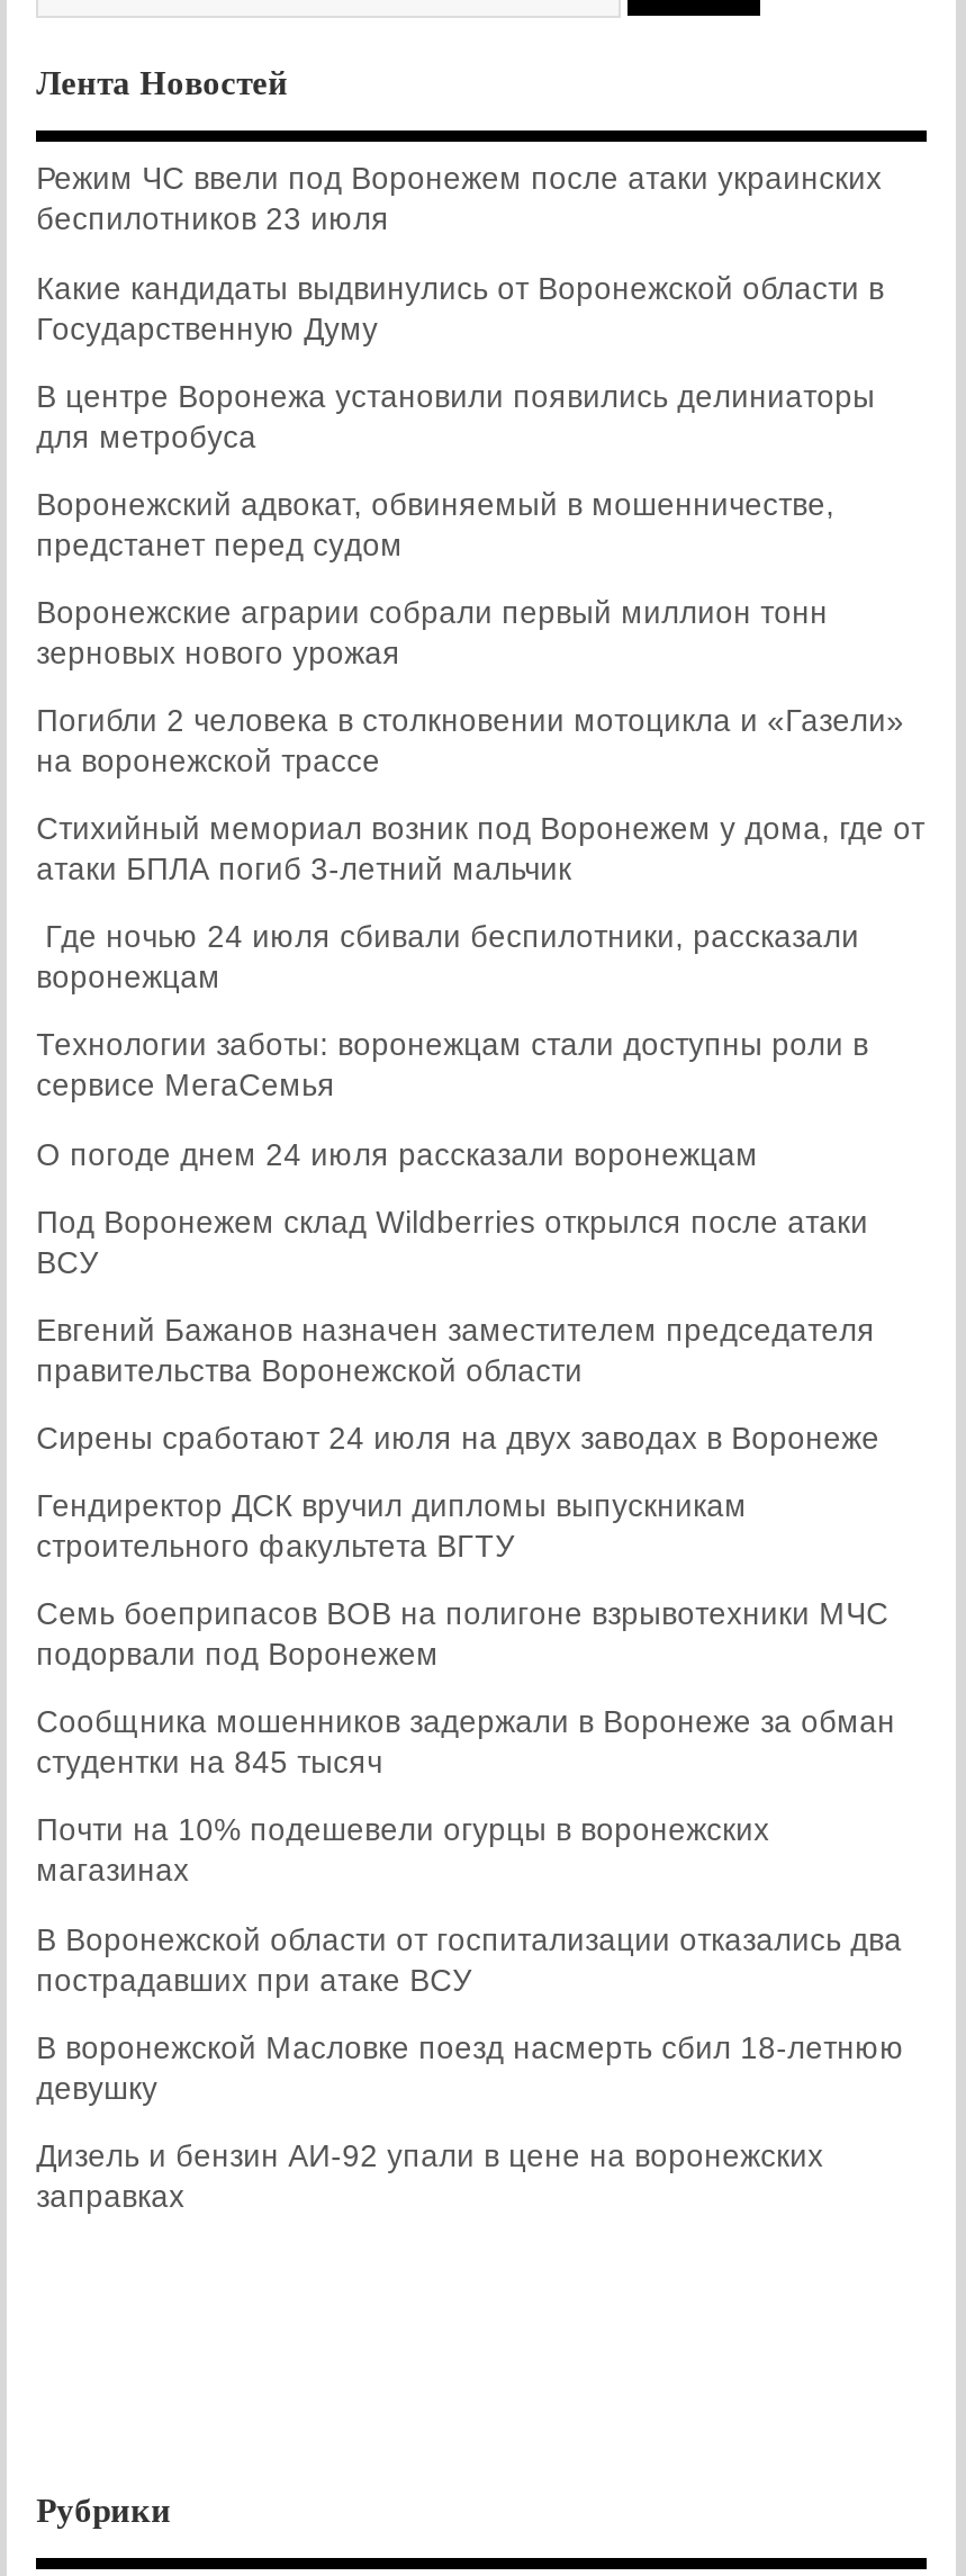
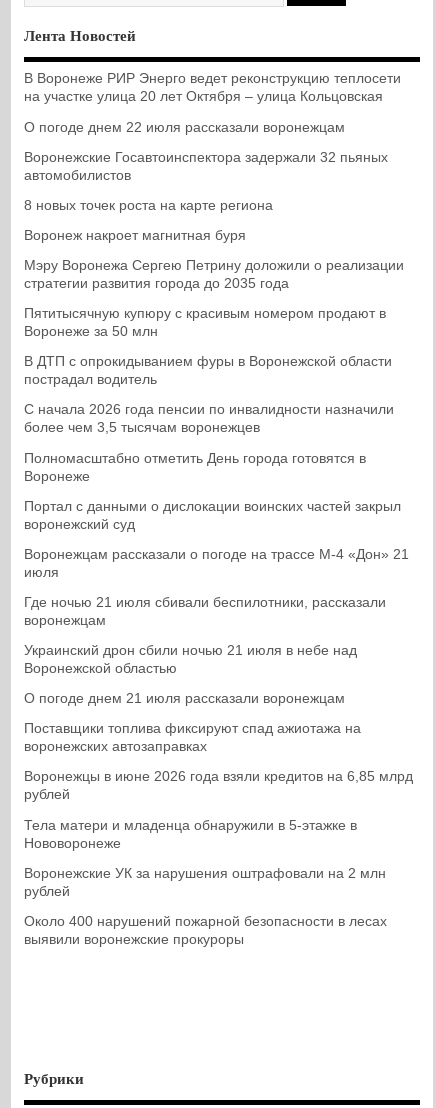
- Режим ЧС ввели под Воронежем после атаки украинских
- беспилотников 23 июля
- Какие кандидаты выдвинулись от Воронежской области в
- Государственную Думу
- В центре Воронежа установили появились делиниаторы
- для метробуса
- Воронежский адвокат, обвиняемый в мошенничестве,
- предстанет перед судом
- Воронежские аграрии собрали первый миллион тонн
- зерновых нового урожая
- Погибли 2 человека в столкновении мотоцикла и «Газели»
- на воронежской трассе
- Стихийный мемориал возник под Воронежем у дома, где от
- атаки БПЛА погиб 3-летний мальчик
- Где ночью 24 июля сбивали беспилотники, рассказали
+ В Воронеже РИР Энерго ведет реконструкцию теплосети
+ на участке улица 20 лет Октября – улица Кольцовская
+ О погоде днем 22 июля рассказали воронежцам
+ Воронежские Госавтоинспектора задержали 32 пьяных
+ автомобилистов
+ 8 новых точек роста на карте региона
+ Воронеж накроет магнитная буря
+ Мэру Воронежа Сергею Петрину доложили о реализации
+ стратегии развития города до 2035 года
+ Пятитысячную купюру с красивым номером продают в
+ Воронеже за 50 млн
+ В ДТП с опрокидыванием фуры в Воронежской области
+ пострадал водитель
+ С начала 2026 года пенсии по инвалидности назначили
+ более чем 3,5 тысячам воронежцев
+ Полномасштабно отметить День города готовятся в
+ Воронеже
+ Портал с данными о дислокации воинских частей закрыл
+ воронежский суд
+ Воронежцам рассказали о погоде на трассе М-4 «Дон» 21
+ июля
+ Где ночью 21 июля сбивали беспилотники, рассказали

moved down: воронежцам

- Технологии заботы: воронежцам стали доступны роли в
- сервисе МегаСемья
- О погоде днем 24 июля рассказали воронежцам
- Под Воронежем склад Wildberries открылся после атаки
- ВСУ
- Евгений Бажанов назначен заместителем председателя
- правительства Воронежской области
- Сирены сработают 24 июля на двух заводах в Воронеже
- Гендиректор ДСК вручил дипломы выпускникам
- строительного факультета ВГТУ
- Семь боеприпасов ВОВ на полигоне взрывотехники МЧС
- подорвали под Воронежем
- Сообщника мошенников задержали в Воронеже за обман
- студентки на 845 тысяч
- Почти на 10% подешевели огурцы в воронежских
- магазинах
- В Воронежской области от госпитализации отказались два
- пострадавших при атаке ВСУ
- В воронежской Масловке поезд насмерть сбил 18-летнюю
- девушку
- Дизель и бензин АИ-92 упали в цене на воронежских
- заправках
+ Украинский дрон сбили ночью 21 июля в небе над
+ Воронежской областью
+ О погоде днем 21 июля рассказали воронежцам
+ Поставщики топлива фиксируют спад ажиотажа на
+ воронежских автозаправках
+ Воронежцы в июне 2026 года взяли кредитов на 6,85 млрд
+ рублей
+ Тела матери и младенца обнаружили в 5-этажке в
+ Нововоронеже
+ Воронежские УК за нарушения оштрафовали на 2 млн
+ рублей
+ Около 400 нарушений пожарной безопасности в лесах
+ выявили воронежские прокуроры
